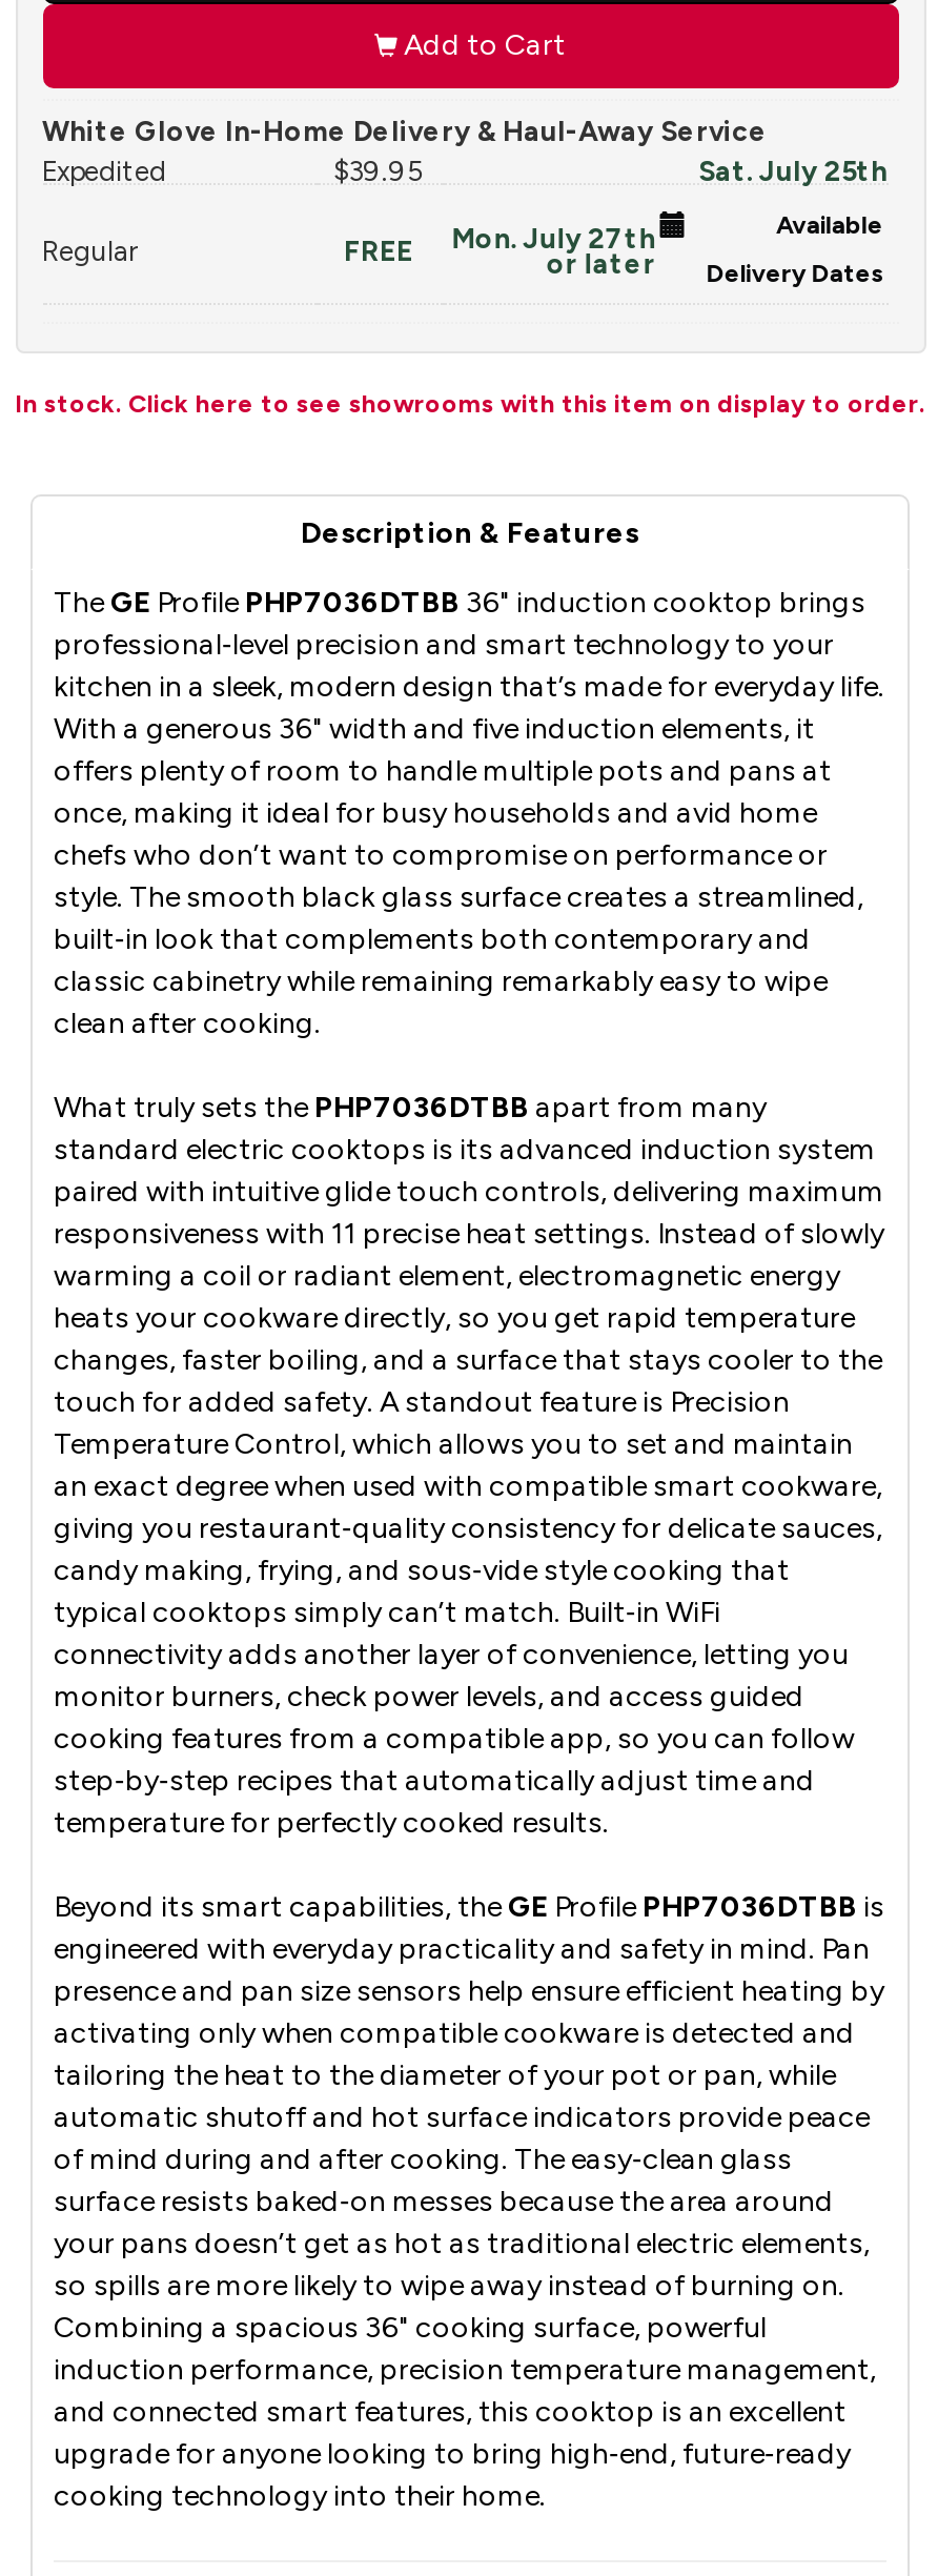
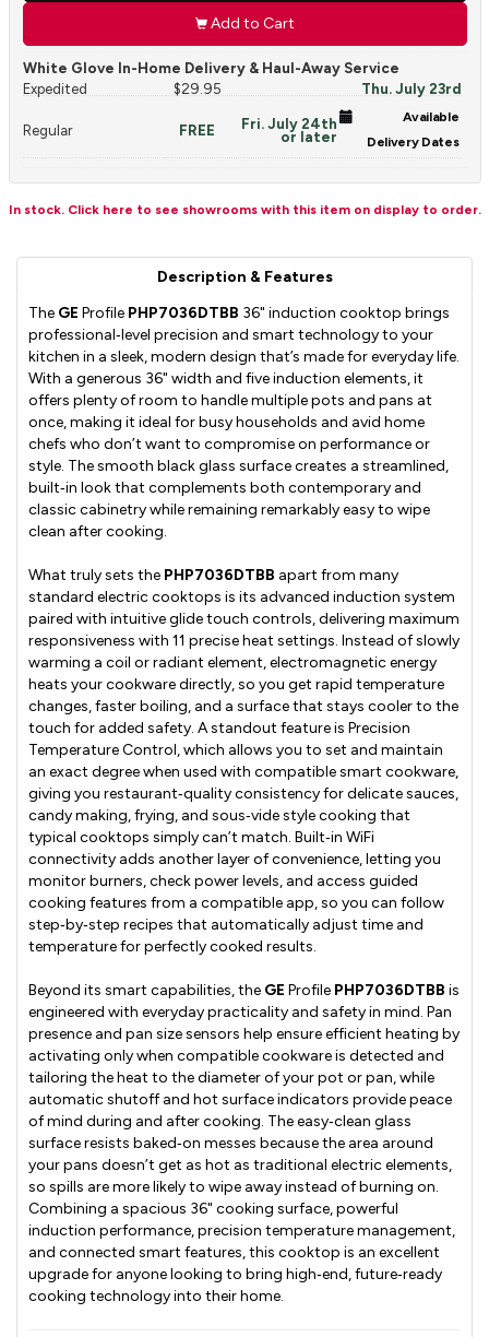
- $39.95
+ $29.95

- Sat. July 25th
+ Thu. July 23rd

- FREE Mon. July 27th
+ FREE Fri. July 24th
